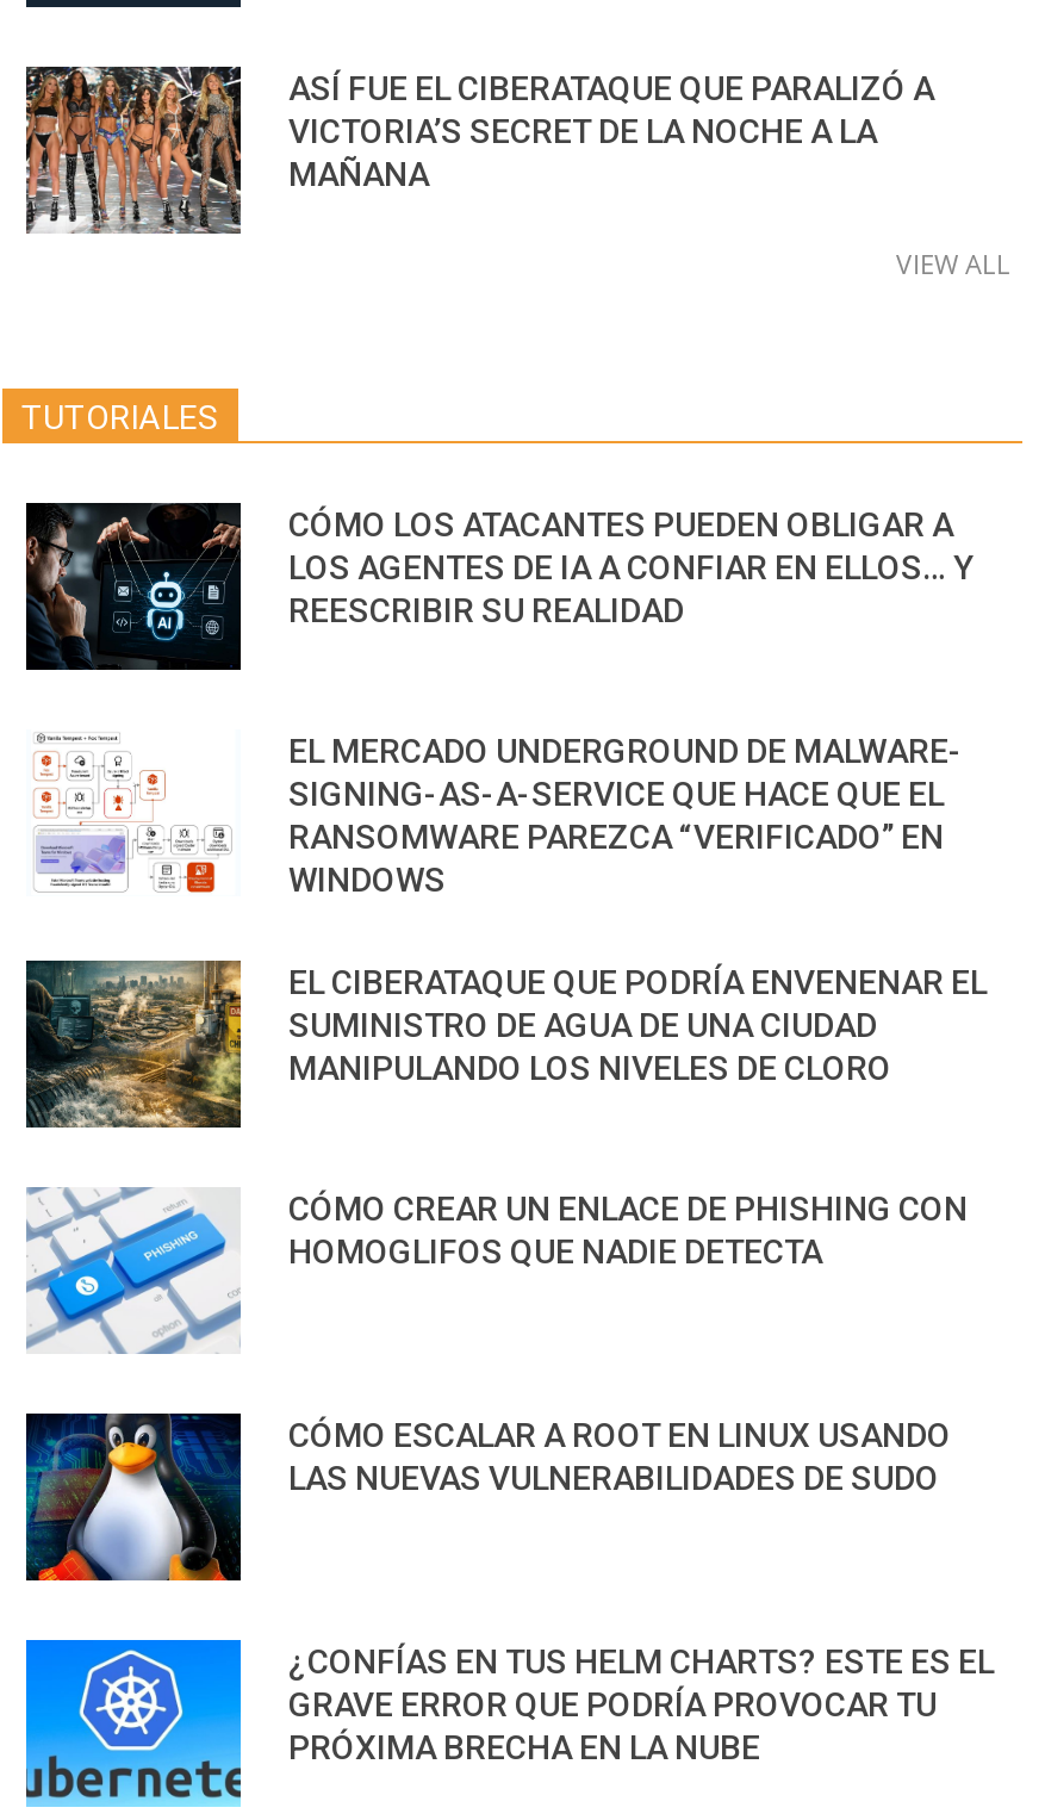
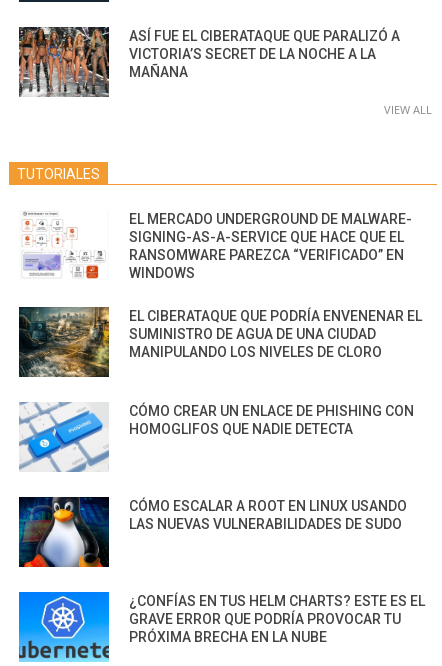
- [image]
- CÓMO LOS ATACANTES PUEDEN OBLIGAR A
- LOS AGENTES DE IA A CONFIAR EN ELLOS… Y
- REESCRIBIR SU REALIDAD
